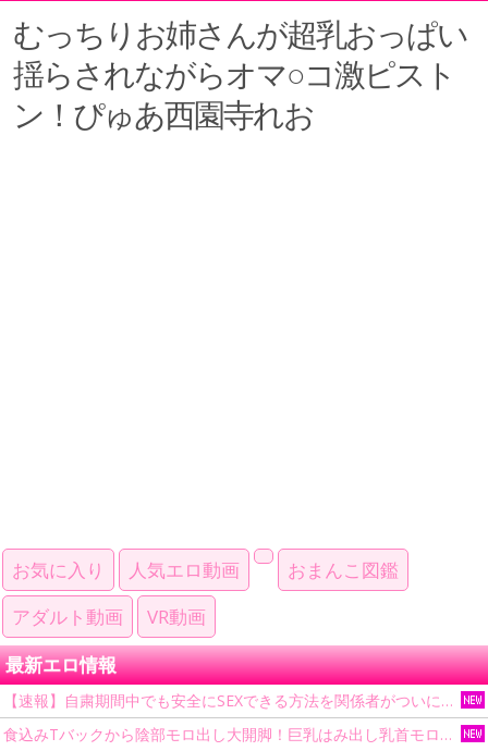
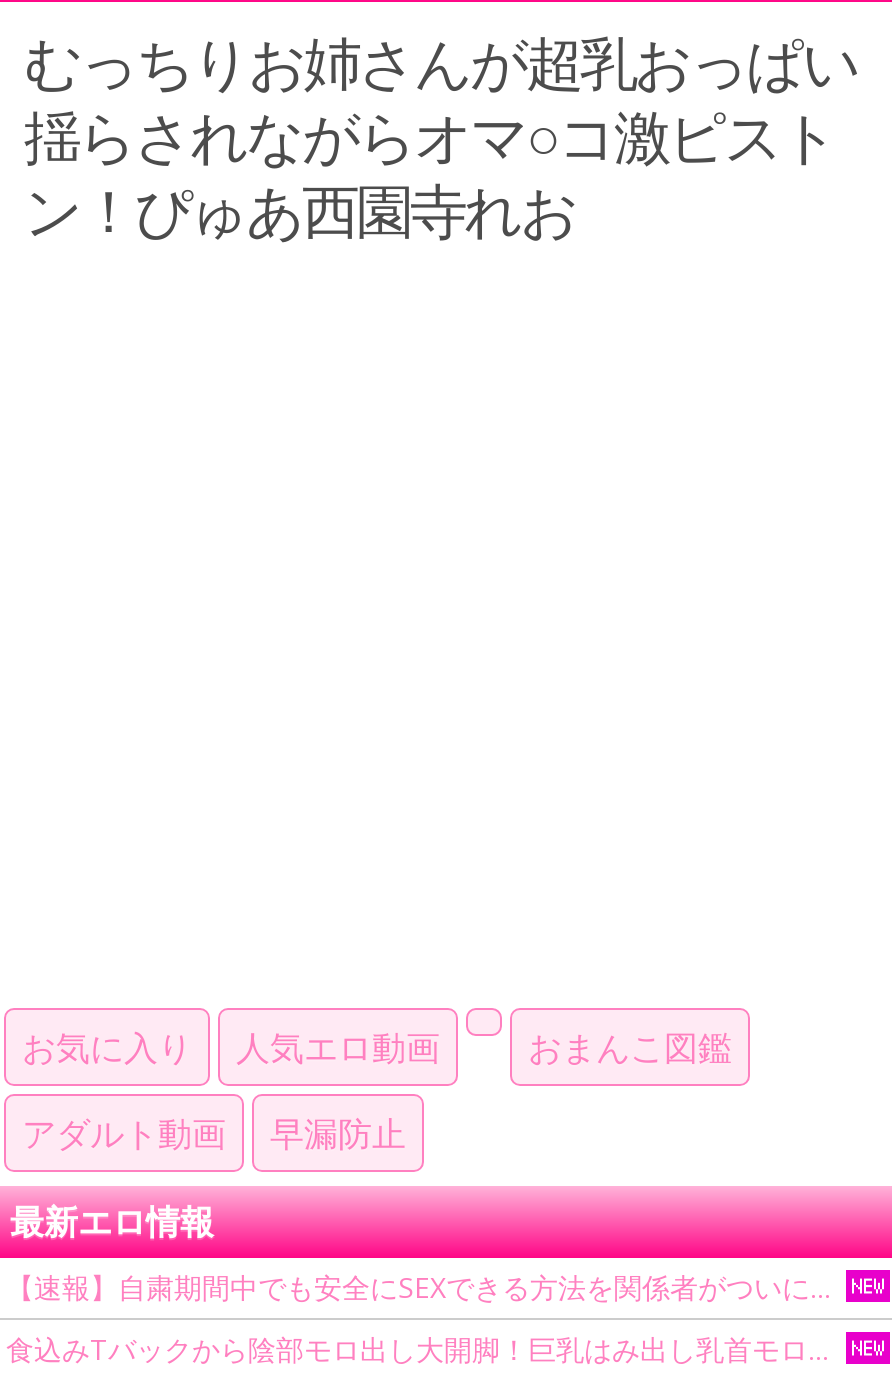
- VR動画
+ 早漏防止
